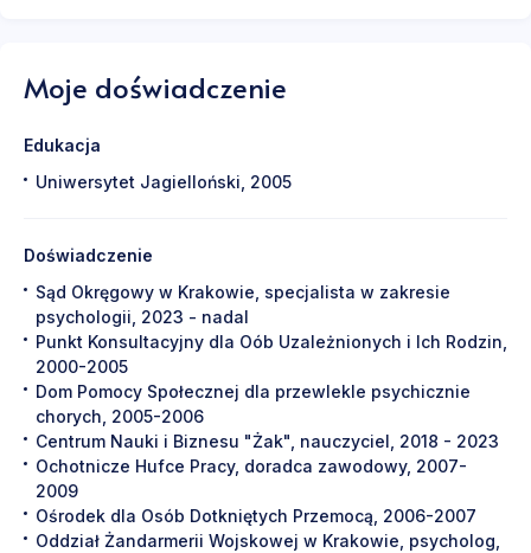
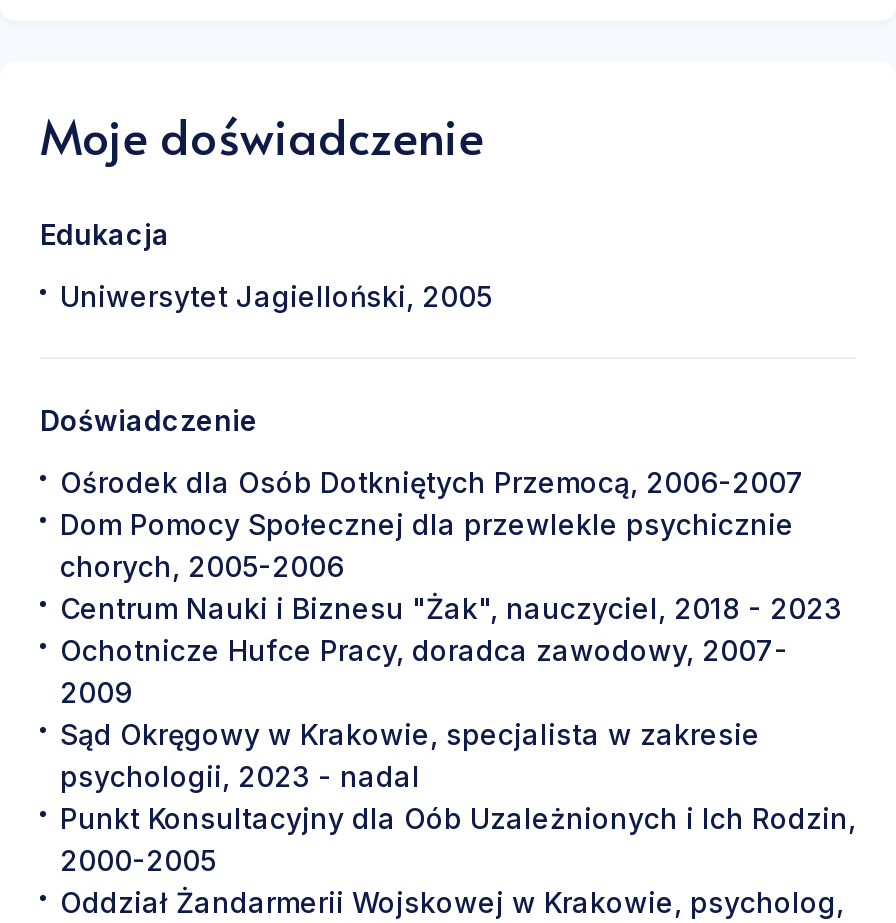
moved down: Sąd Okręgowy w Krakowie, specjalista w zakresie | psychologii, 2023 - nadal | Punkt Konsultacyjny dla Oób Uzależnionych i Ich Rodzin, | 2000-2005

moved up: Dom Pomocy Społecznej dla przewlekle psychicznie | chorych, 2005-2006 | Centrum Nauki i Biznesu "Żak", nauczyciel, 2018 - 2023 | Ochotnicze Hufce Pracy, doradca zawodowy, 2007- | 2009

moved up: Ośrodek dla Osób Dotkniętych Przemocą, 2006-2007
